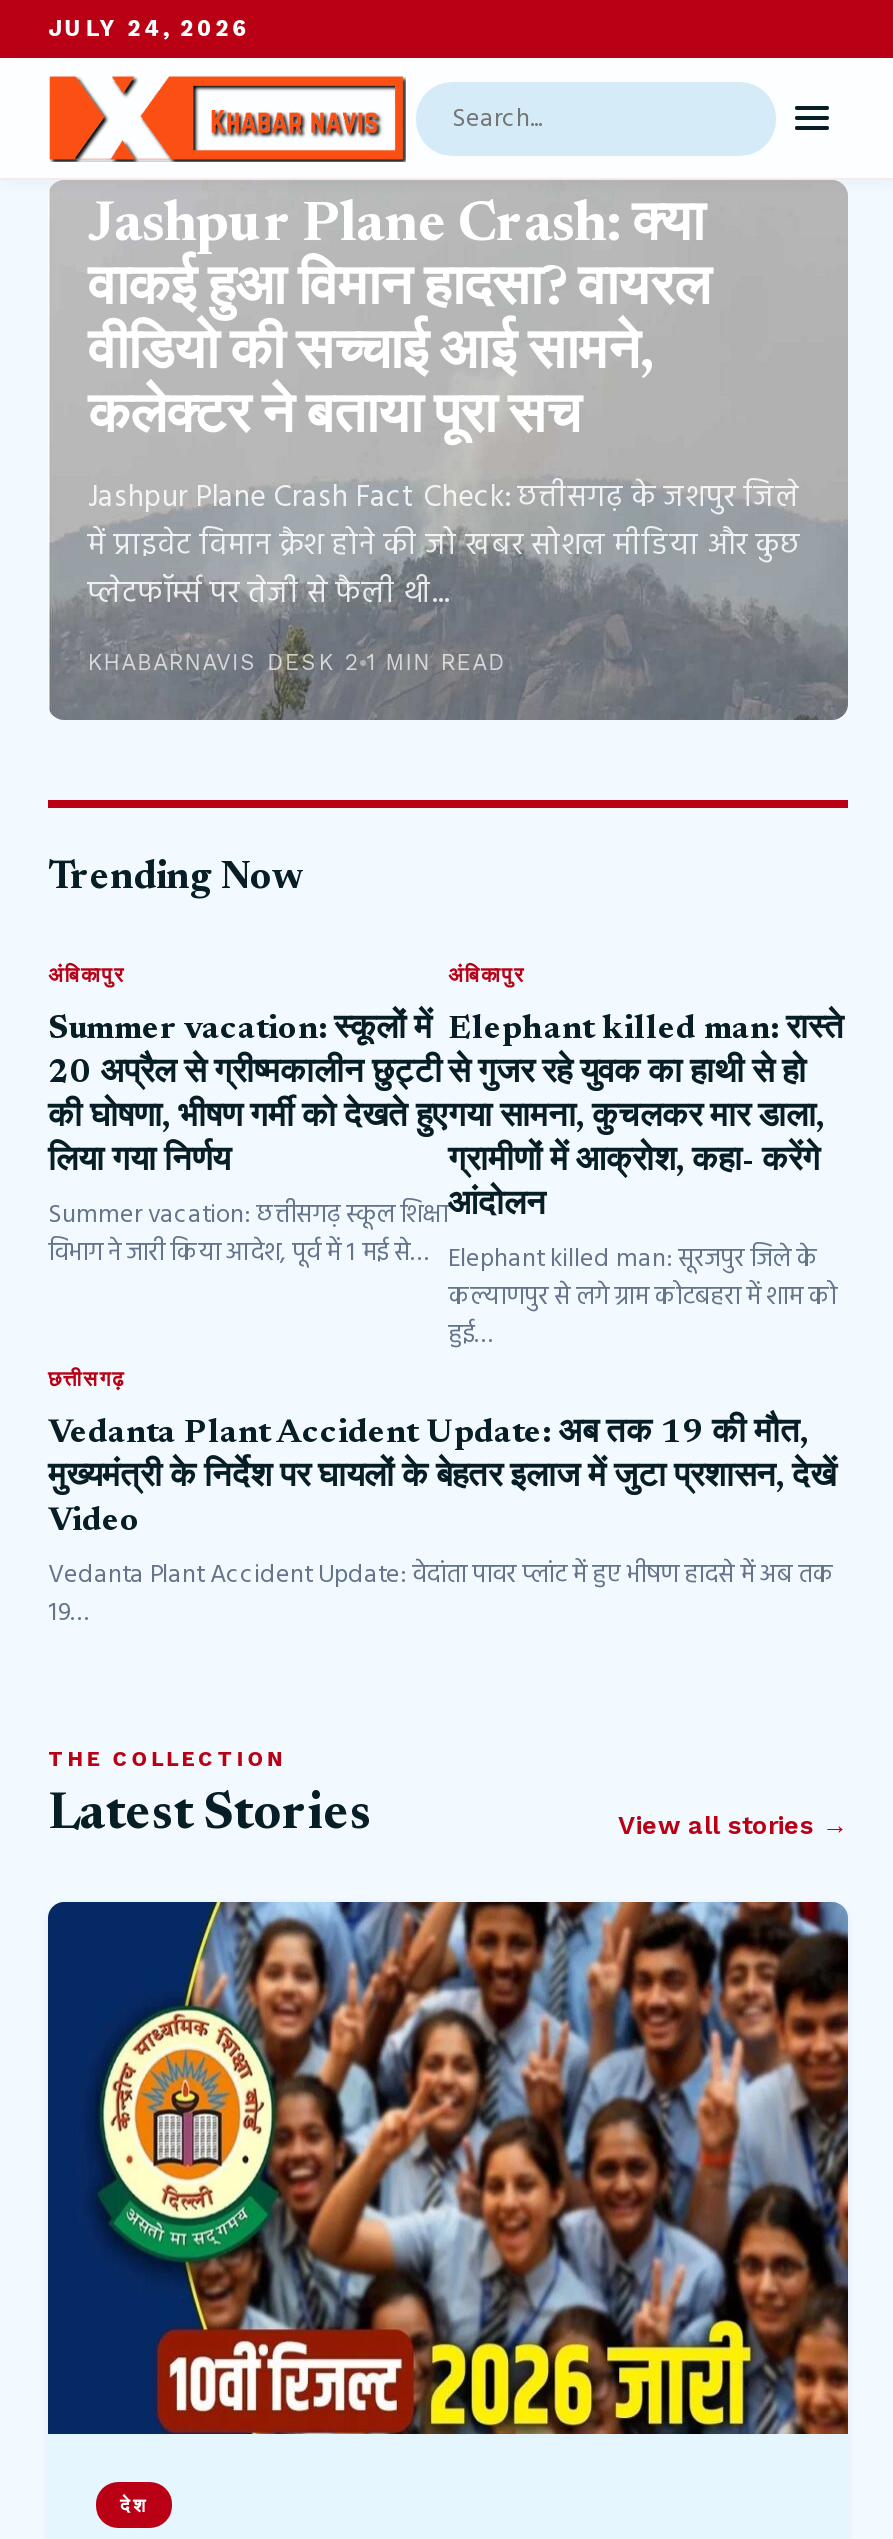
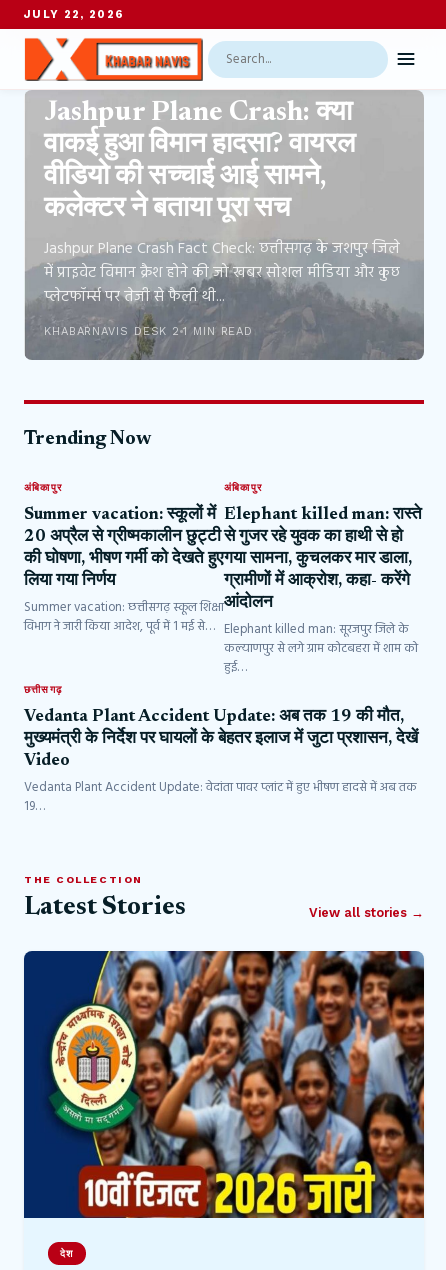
- JULY 24, 2026
+ JULY 22, 2026
